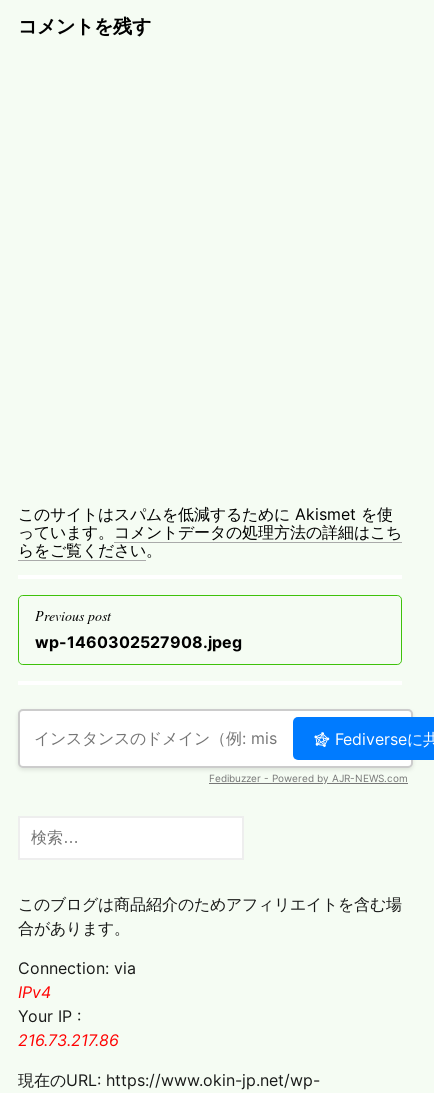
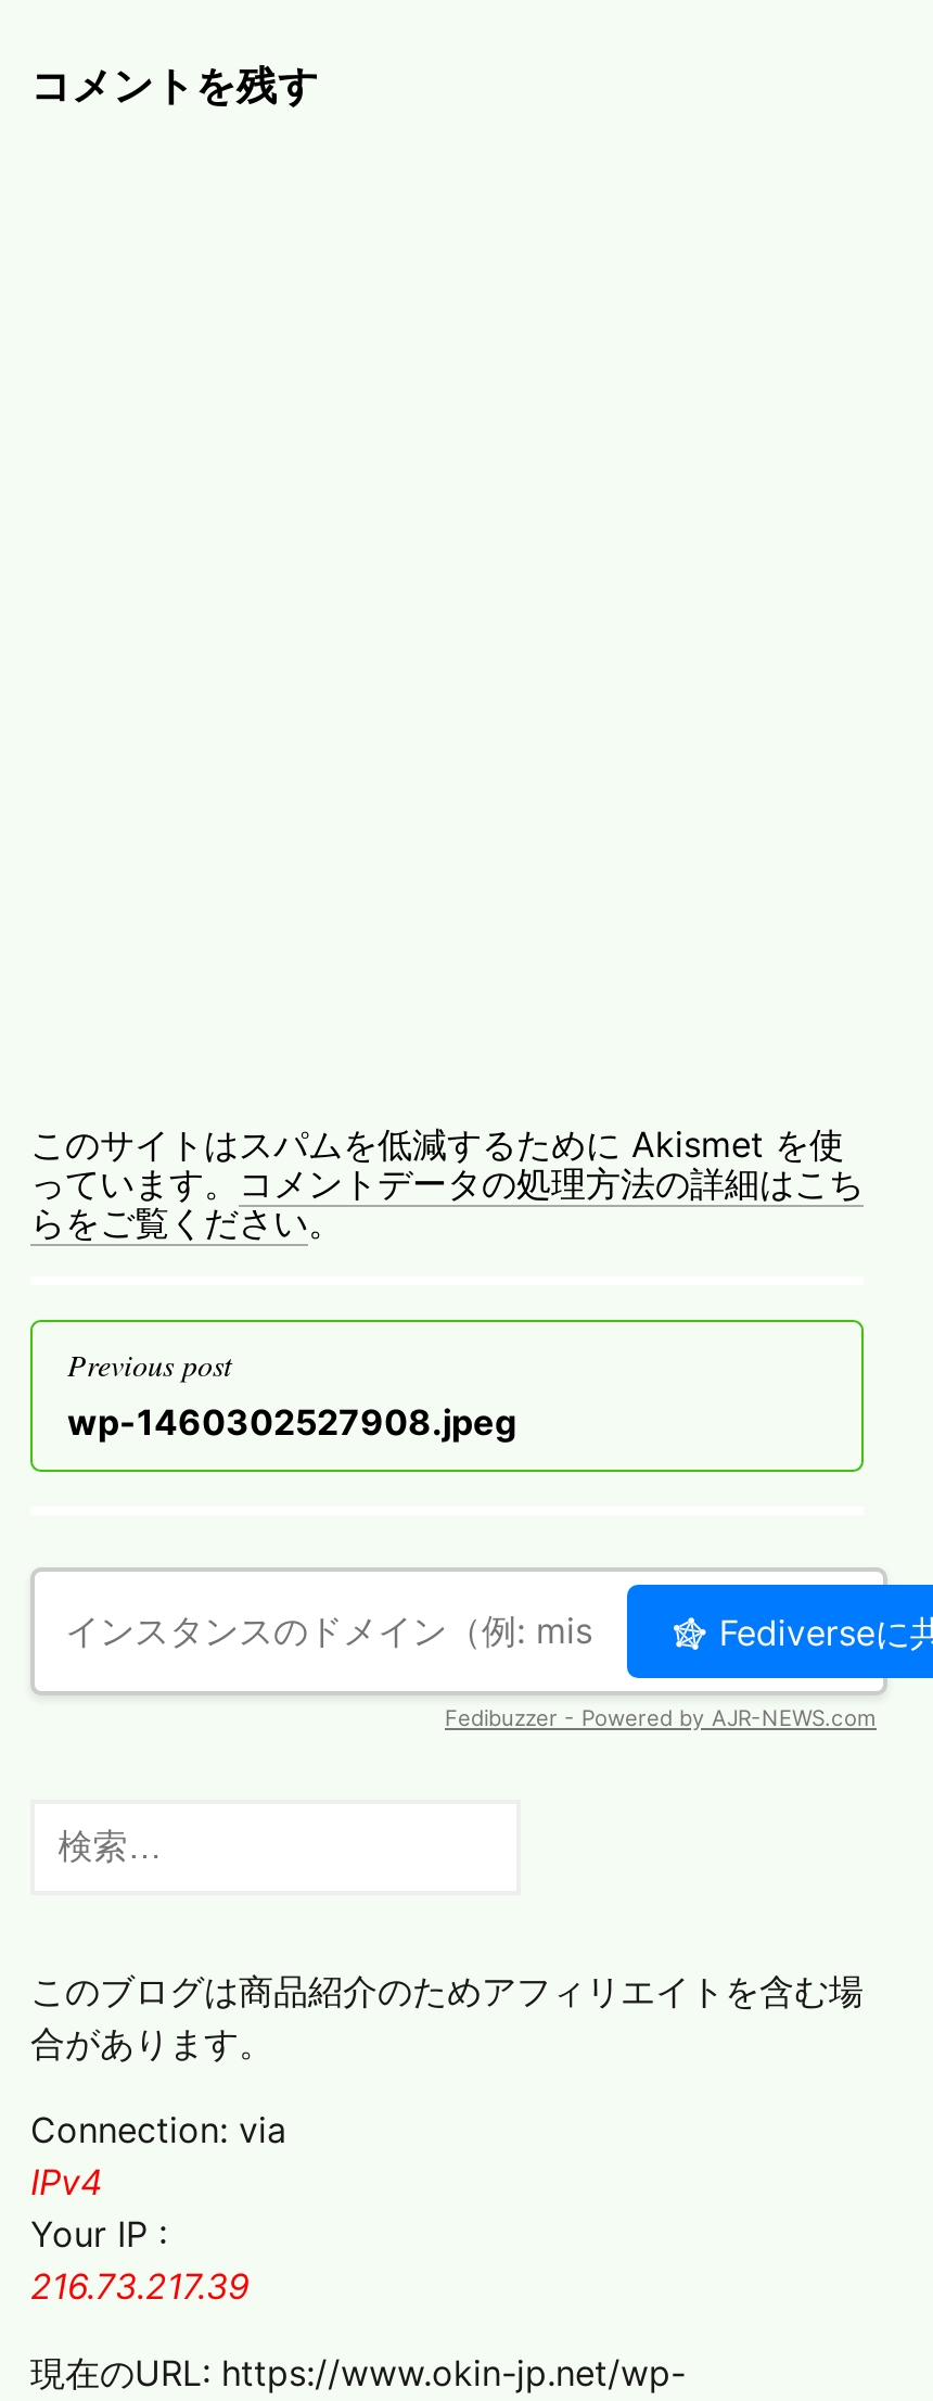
- 216.73.217.86
+ 216.73.217.39
